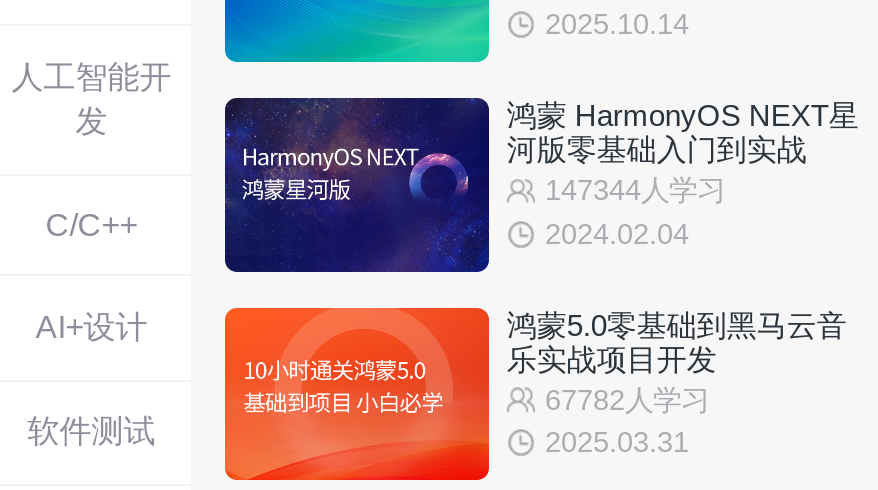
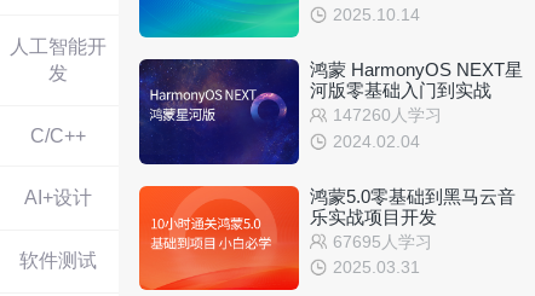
- 147344人学习
+ 147260人学习

- 67782人学习
+ 67695人学习
